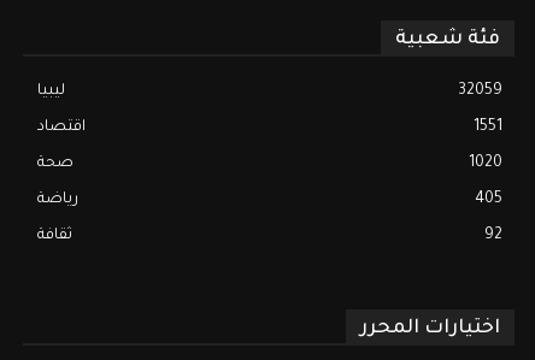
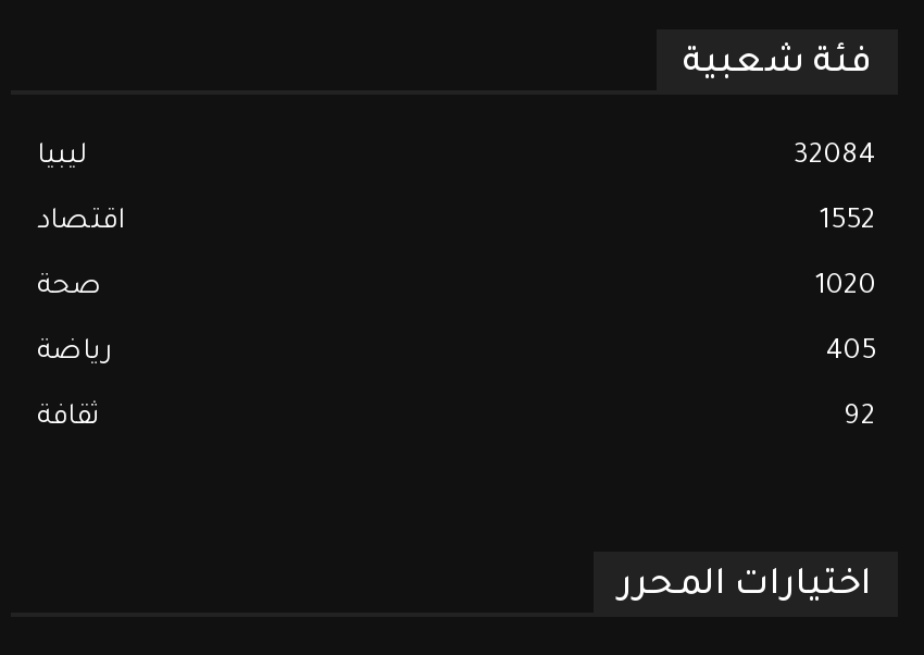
- 32059
+ 32084

- 1551
+ 1552
